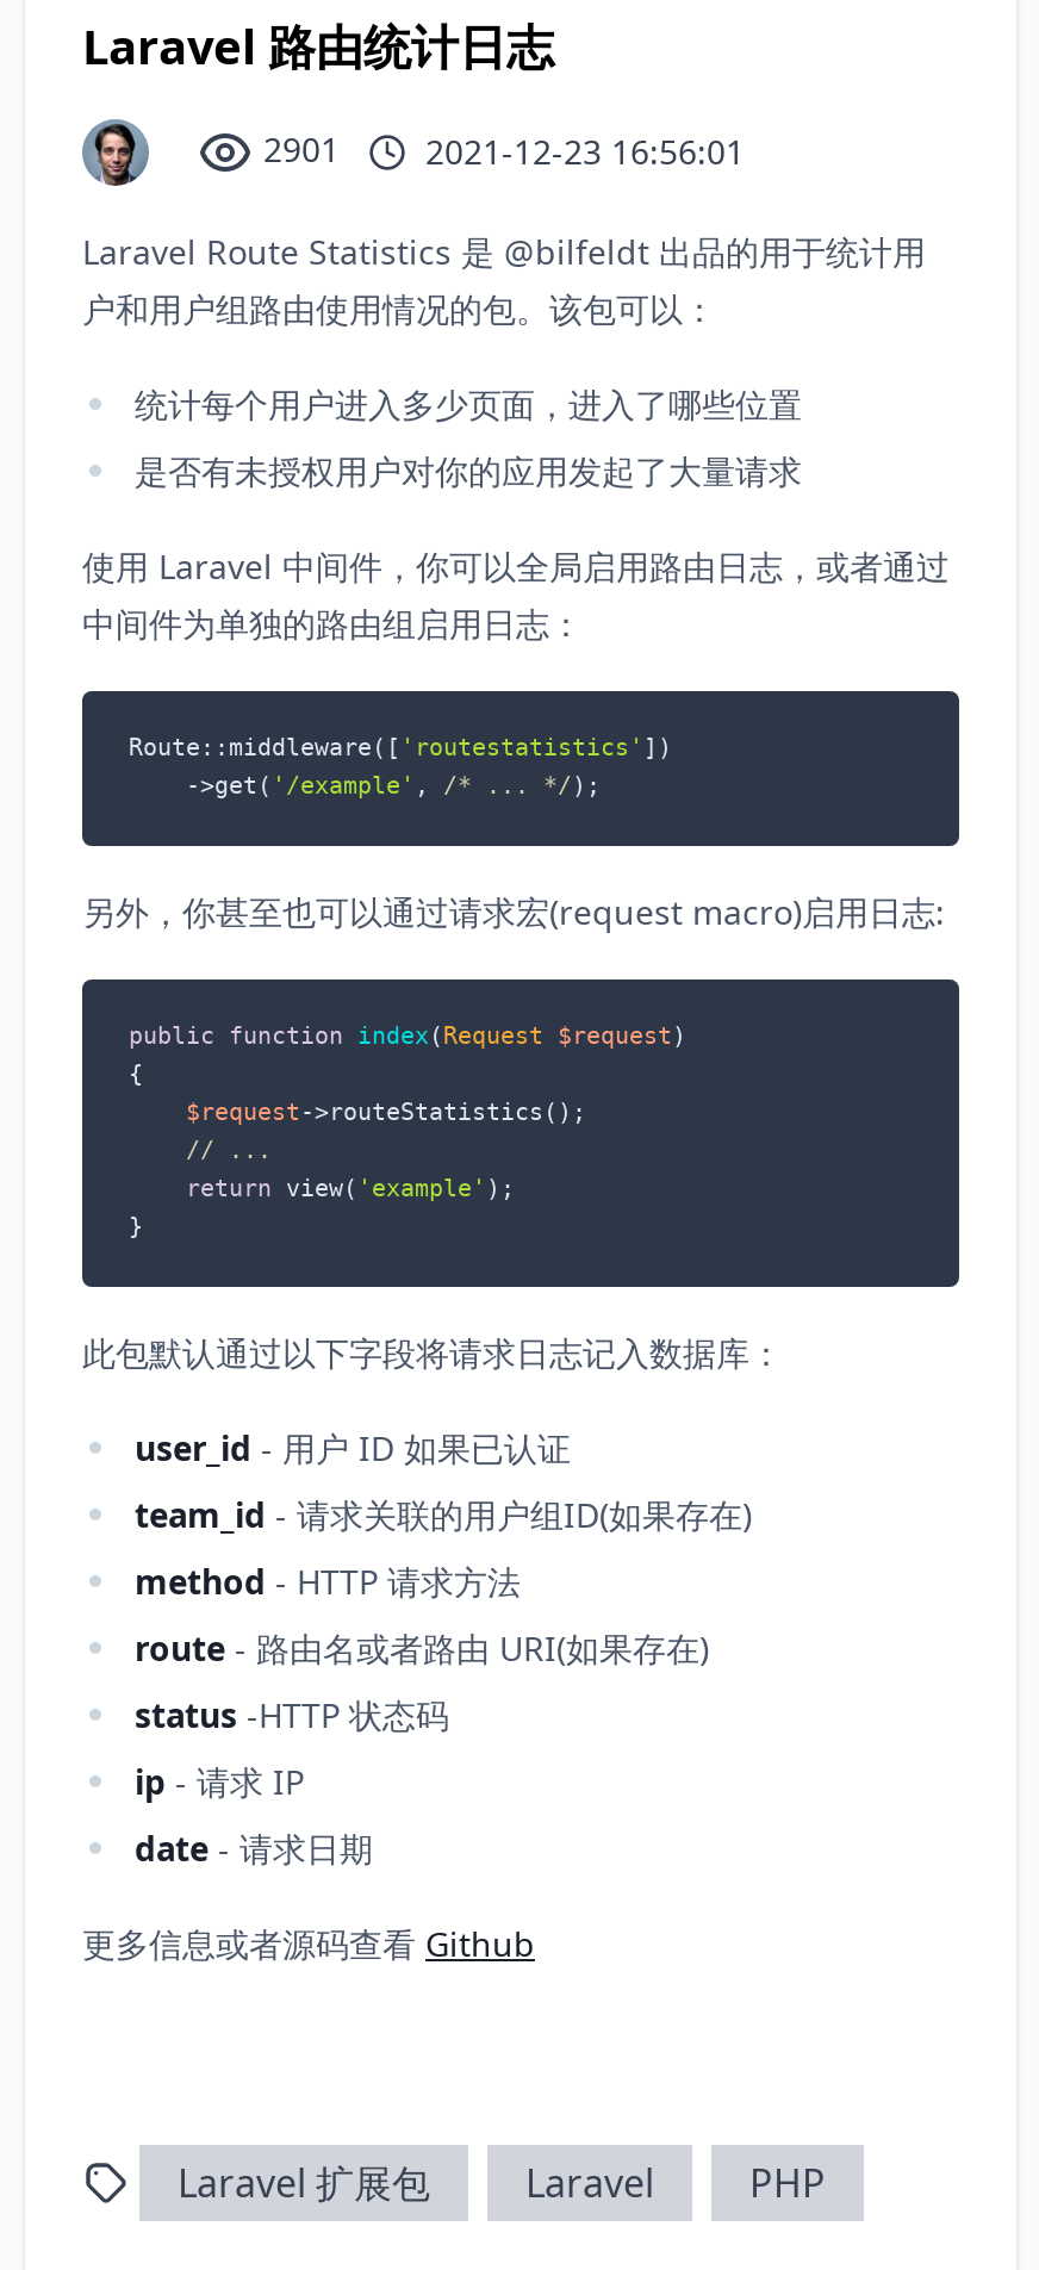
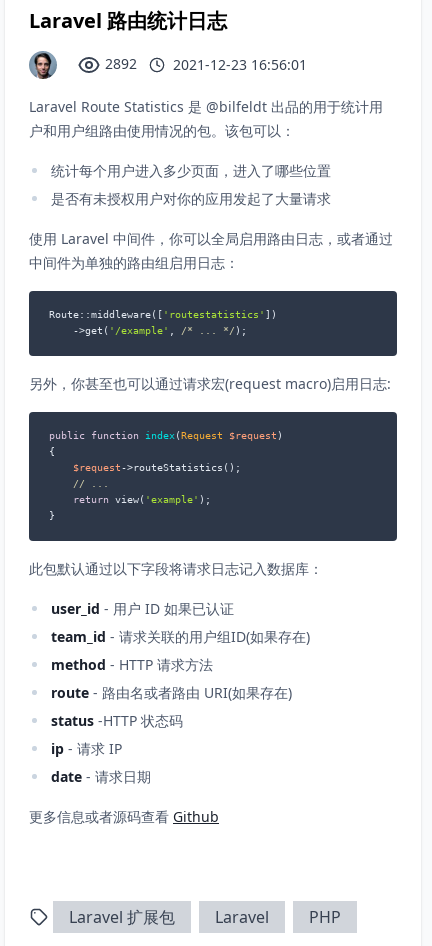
- 2901 2021-12-23 16:56:01
+ 2892 2021-12-23 16:56:01
